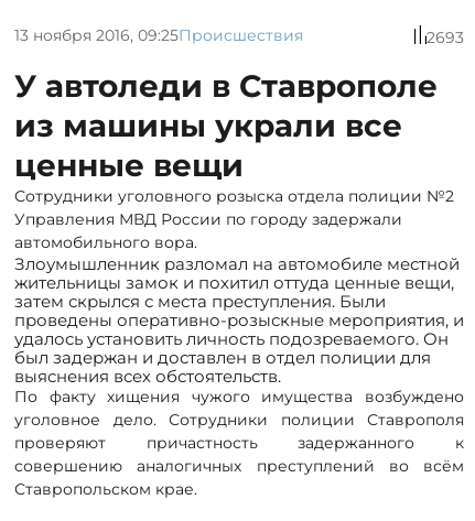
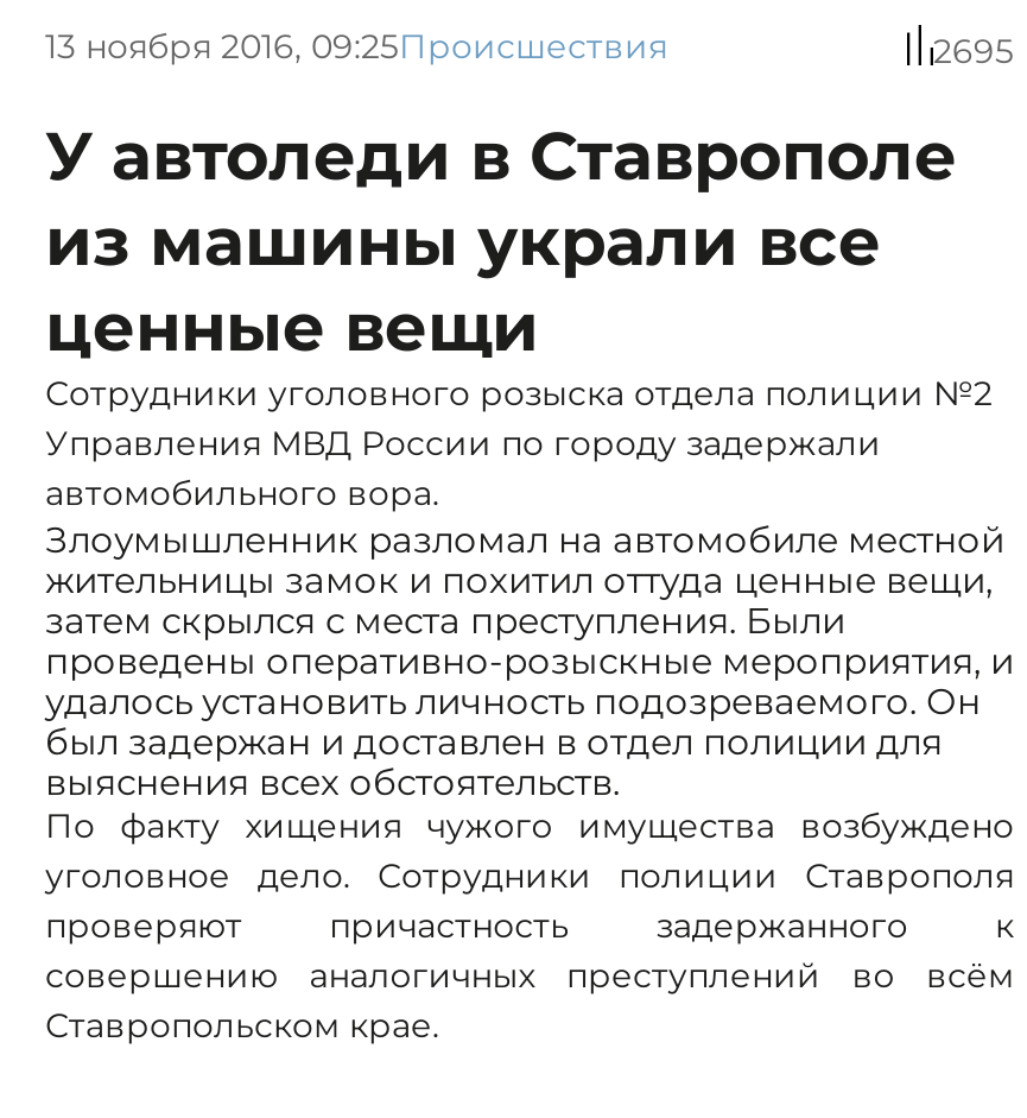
- 2693
+ 2695
